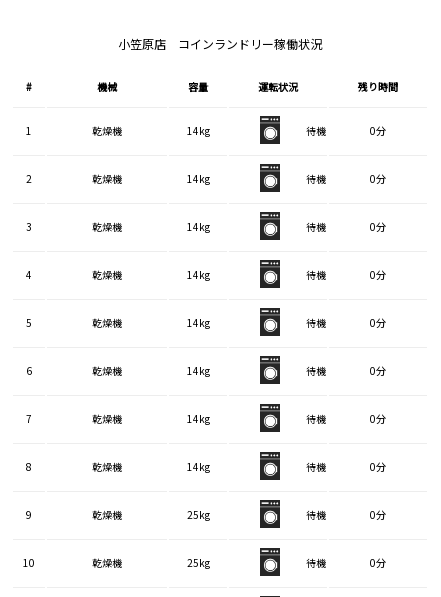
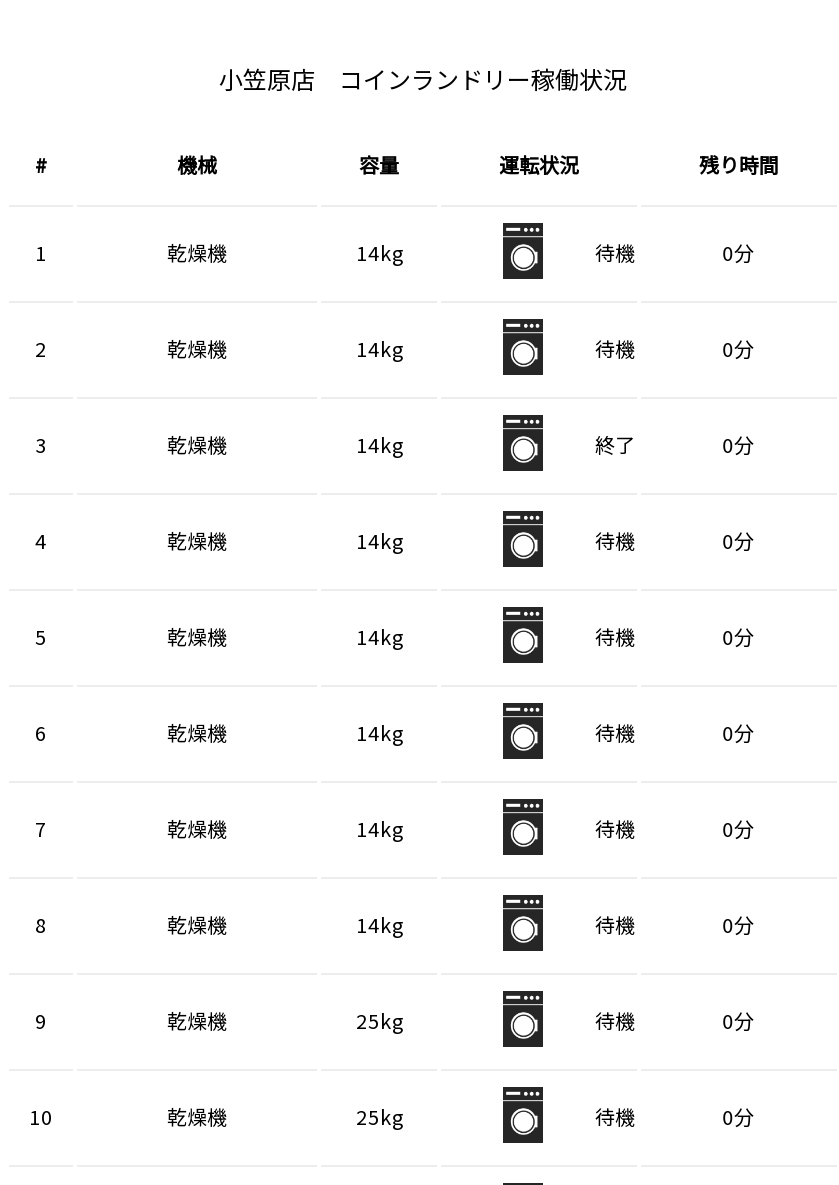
- 待機
+ 終了
